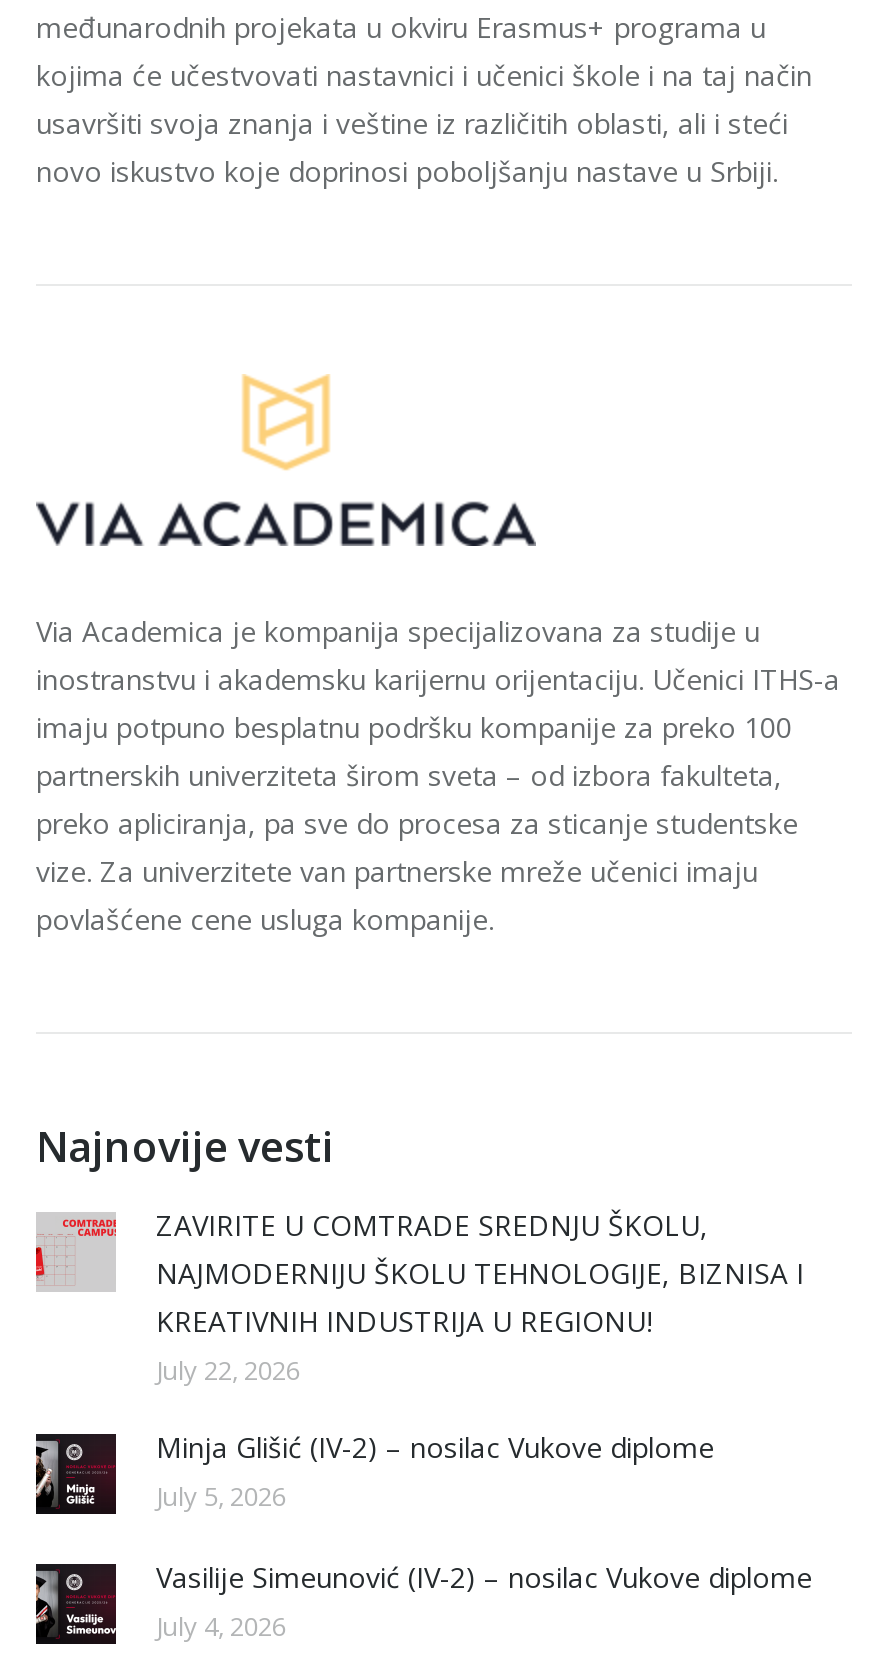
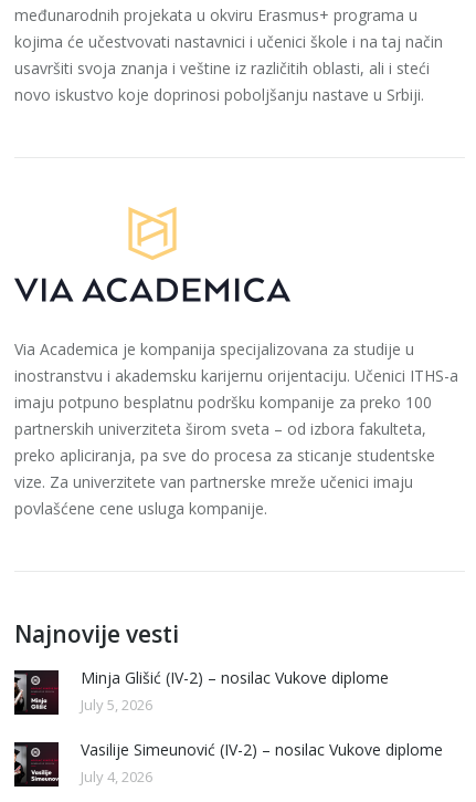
- [image]
- ZAVIRITE U COMTRADE SREDNJU ŠKOLU,
- NAJMODERNIJU ŠKOLU TEHNOLOGIJE, BIZNISA I
- KREATIVNIH INDUSTRIJA U REGIONU!
- July 22, 2026
